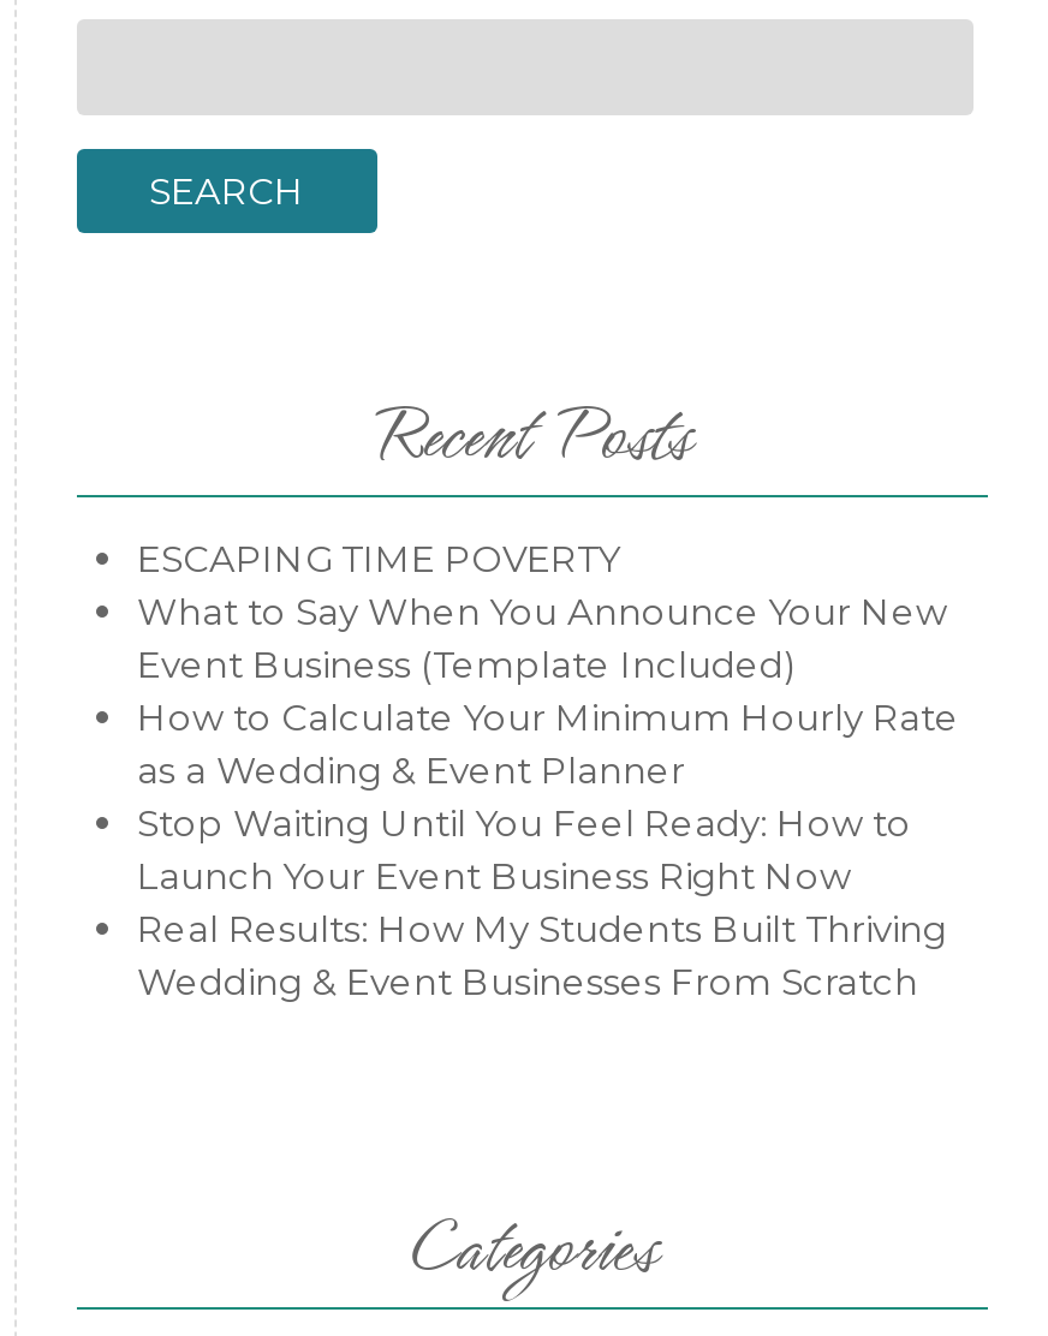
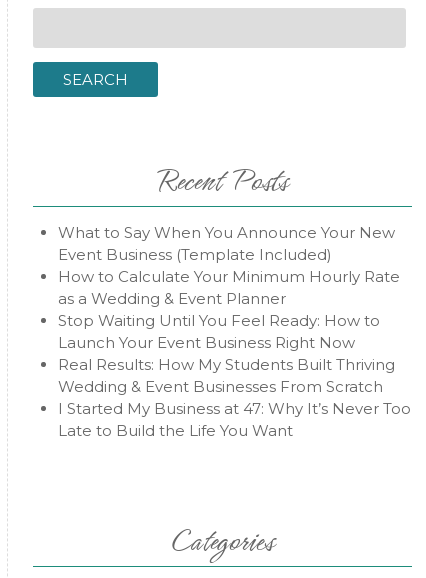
- ESCAPING TIME POVERTY

moved up: What to Say When You Announce Your New | Event Business (Template Included) | How to Calculate Your Minimum Hourly Rate | as a Wedding & Event Planner | Stop Waiting Until You Feel Ready: How to | Launch Your Event Business Right Now | Real Results: How My Students Built Thriving | Wedding & Event Businesses From Scratch

+ I Started My Business at 47: Why It’s Never Too
+ Late to Build the Life You Want
